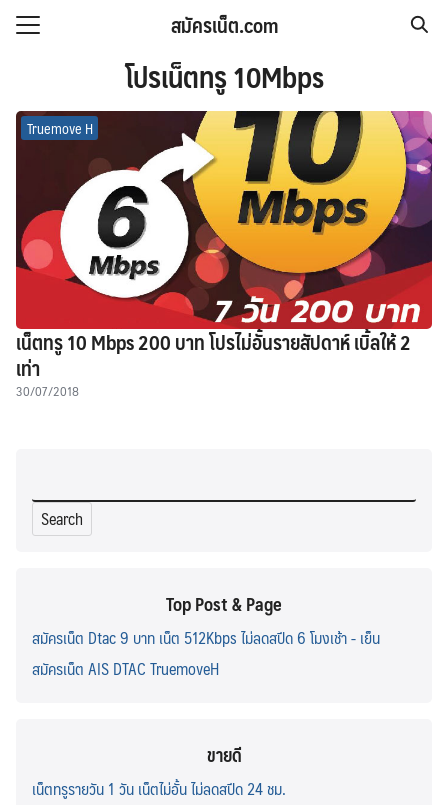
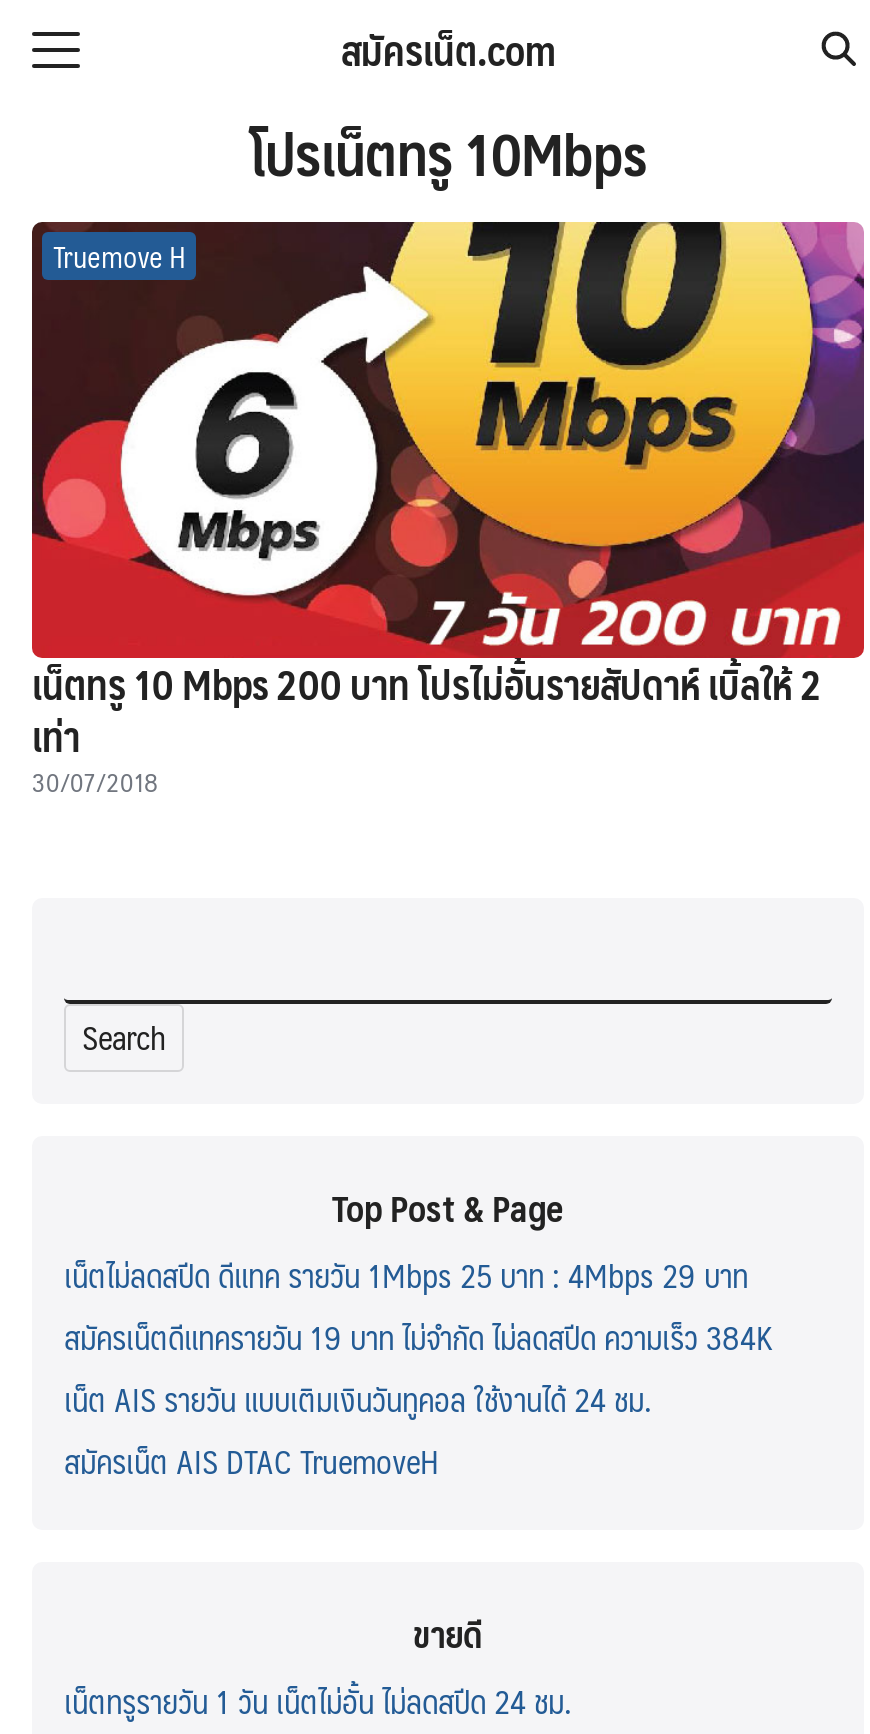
- สมัครเน็ต Dtac 9 บาท เน็ต 512Kbps ไม่ลดสปีด 6 โมงเช้า - เย็น
+ เน็ตไม่ลดสปีด ดีแทค รายวัน 1Mbps 25 บาท : 4Mbps 29 บาท
+ สมัครเน็ตดีแทครายวัน 19 บาท ไม่จำกัด ไม่ลดสปีด ความเร็ว 384K
+ เน็ต AIS รายวัน แบบเติมเงินวันทูคอล ใช้งานได้ 24 ชม.
